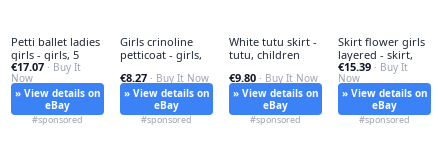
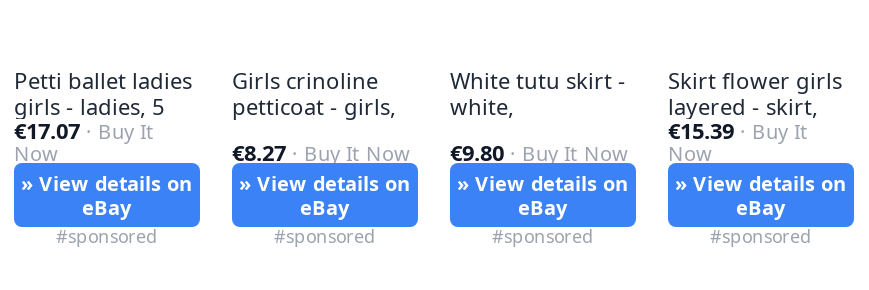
- girls - girls, 5
+ girls - ladies, 5

- tutu, children
+ white,
